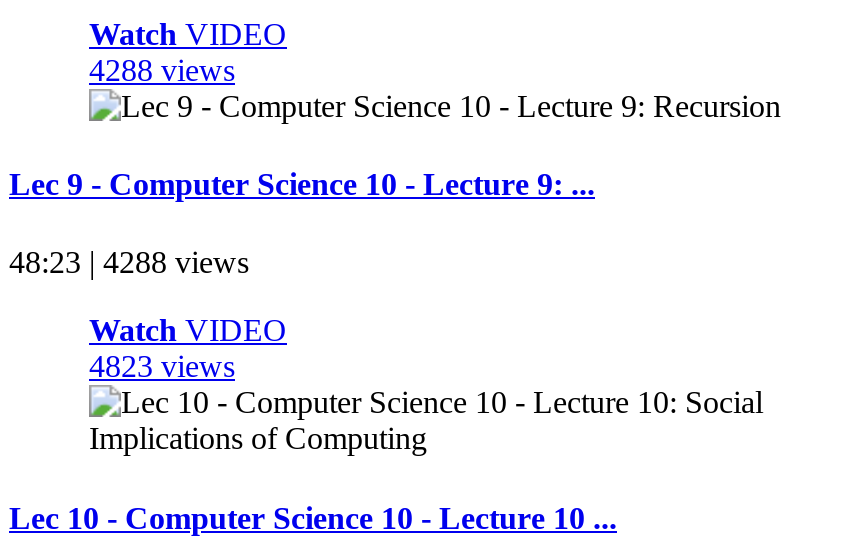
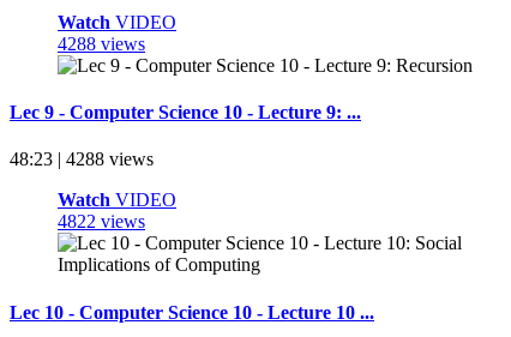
- 4823 views
+ 4822 views
